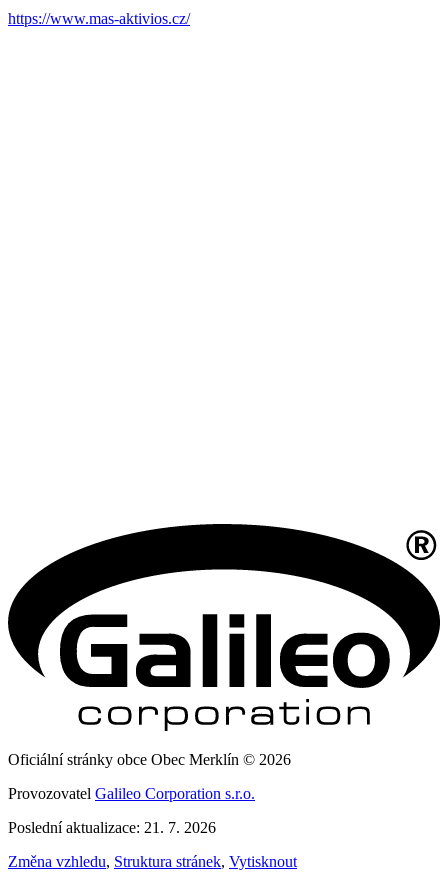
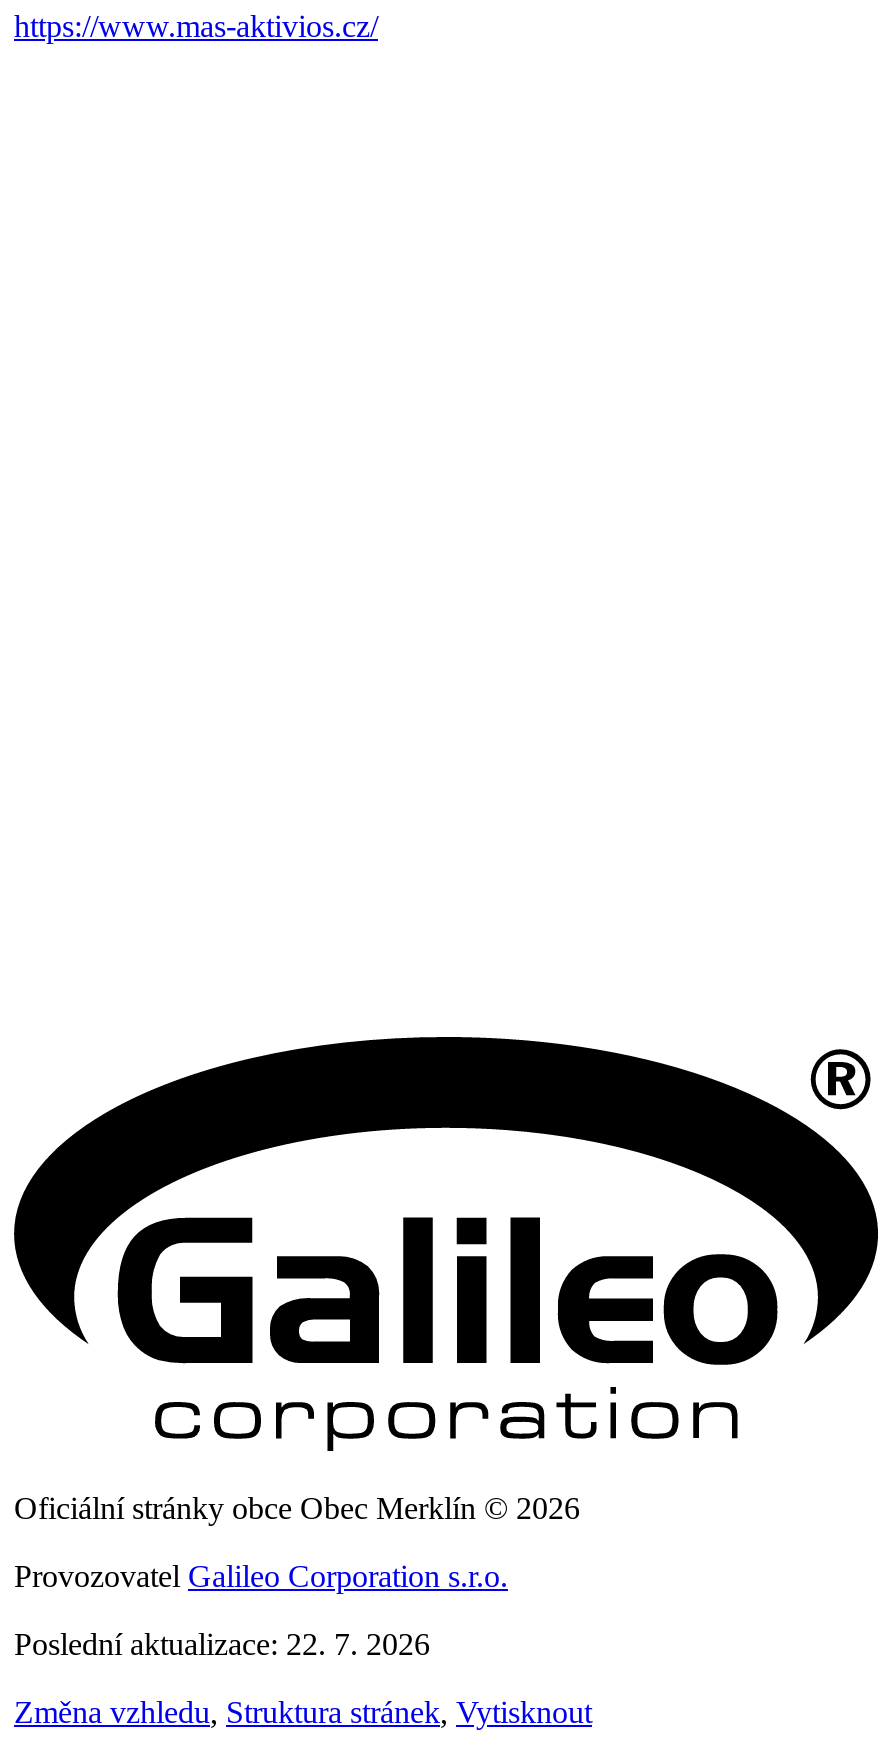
- Poslední aktualizace: 21. 7. 2026
+ Poslední aktualizace: 22. 7. 2026
